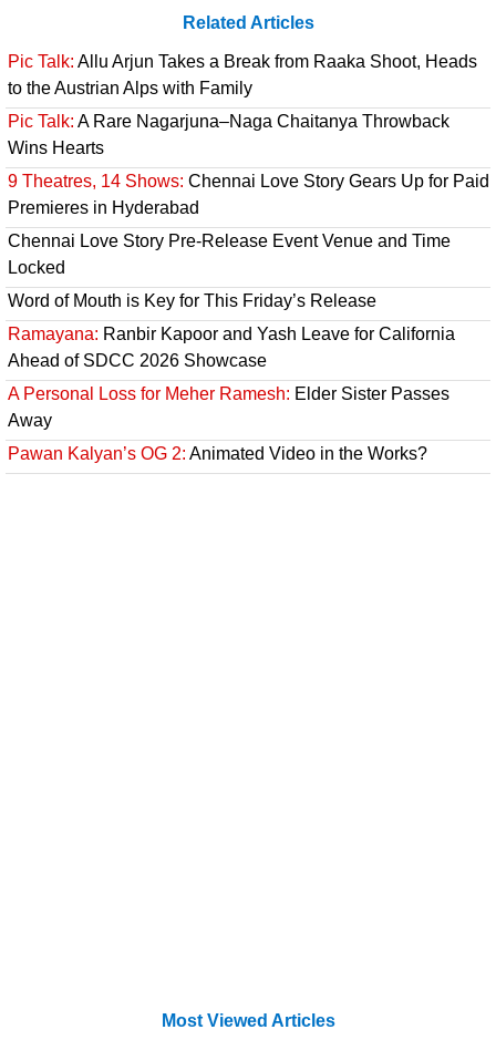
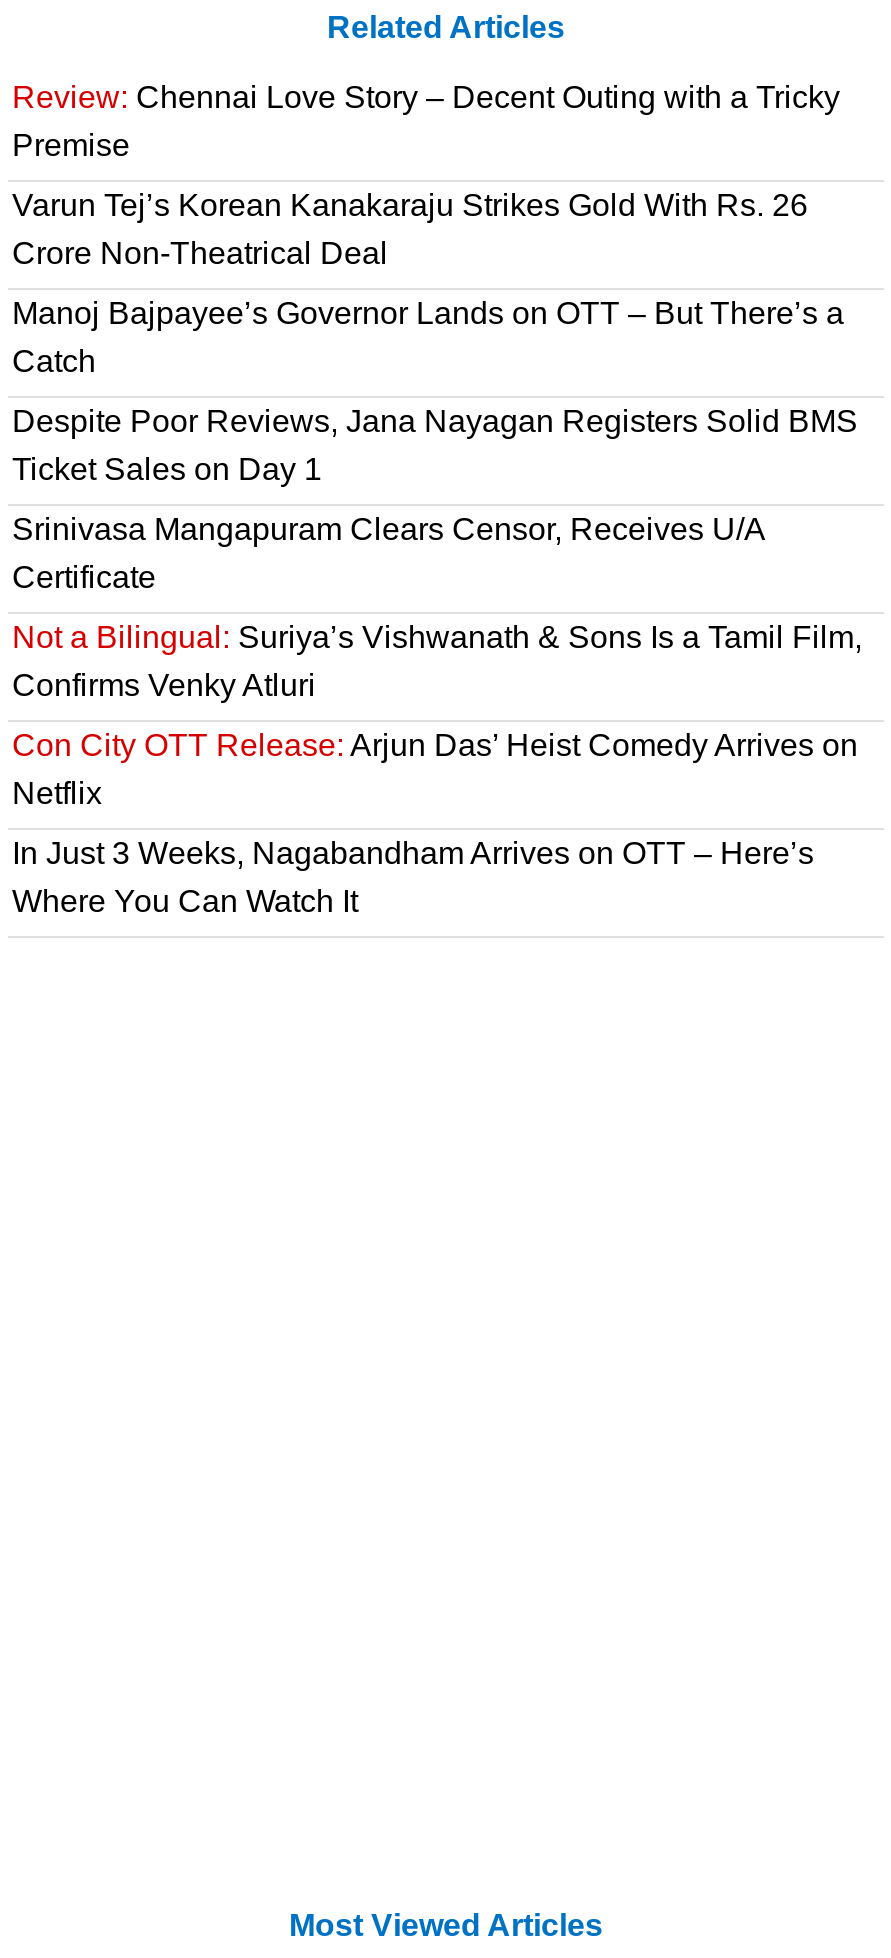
- Pic Talk: Allu Arjun Takes a Break from Raaka Shoot, Heads
- to the Austrian Alps with Family
+ Review: Chennai Love Story – Decent Outing with a Tricky
+ Premise

- Pic Talk: A Rare Nagarjuna–Naga Chaitanya Throwback
- Wins Hearts
+ Varun Tej’s Korean Kanakaraju Strikes Gold With Rs. 26
+ Crore Non-Theatrical Deal

- 9 Theatres, 14 Shows: Chennai Love Story Gears Up for Paid
- Premieres in Hyderabad
+ Manoj Bajpayee’s Governor Lands on OTT – But There’s a
+ Catch

- Chennai Love Story Pre-Release Event Venue and Time
- Locked
+ Despite Poor Reviews, Jana Nayagan Registers Solid BMS
+ Ticket Sales on Day 1

- Word of Mouth is Key for This Friday’s Release
+ Srinivasa Mangapuram Clears Censor, Receives U/A
+ Certificate

- Ramayana: Ranbir Kapoor and Yash Leave for California
- Ahead of SDCC 2026 Showcase
+ Not a Bilingual: Suriya’s Vishwanath & Sons Is a Tamil Film,
+ Confirms Venky Atluri

- A Personal Loss for Meher Ramesh: Elder Sister Passes
- Away
+ Con City OTT Release: Arjun Das’ Heist Comedy Arrives on
+ Netflix

- Pawan Kalyan’s OG 2: Animated Video in the Works?
+ In Just 3 Weeks, Nagabandham Arrives on OTT – Here’s
+ Where You Can Watch It
